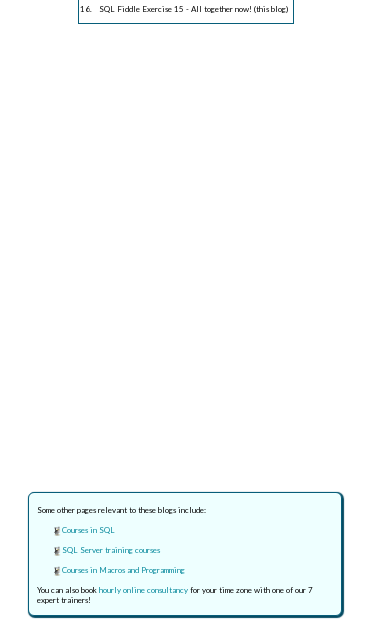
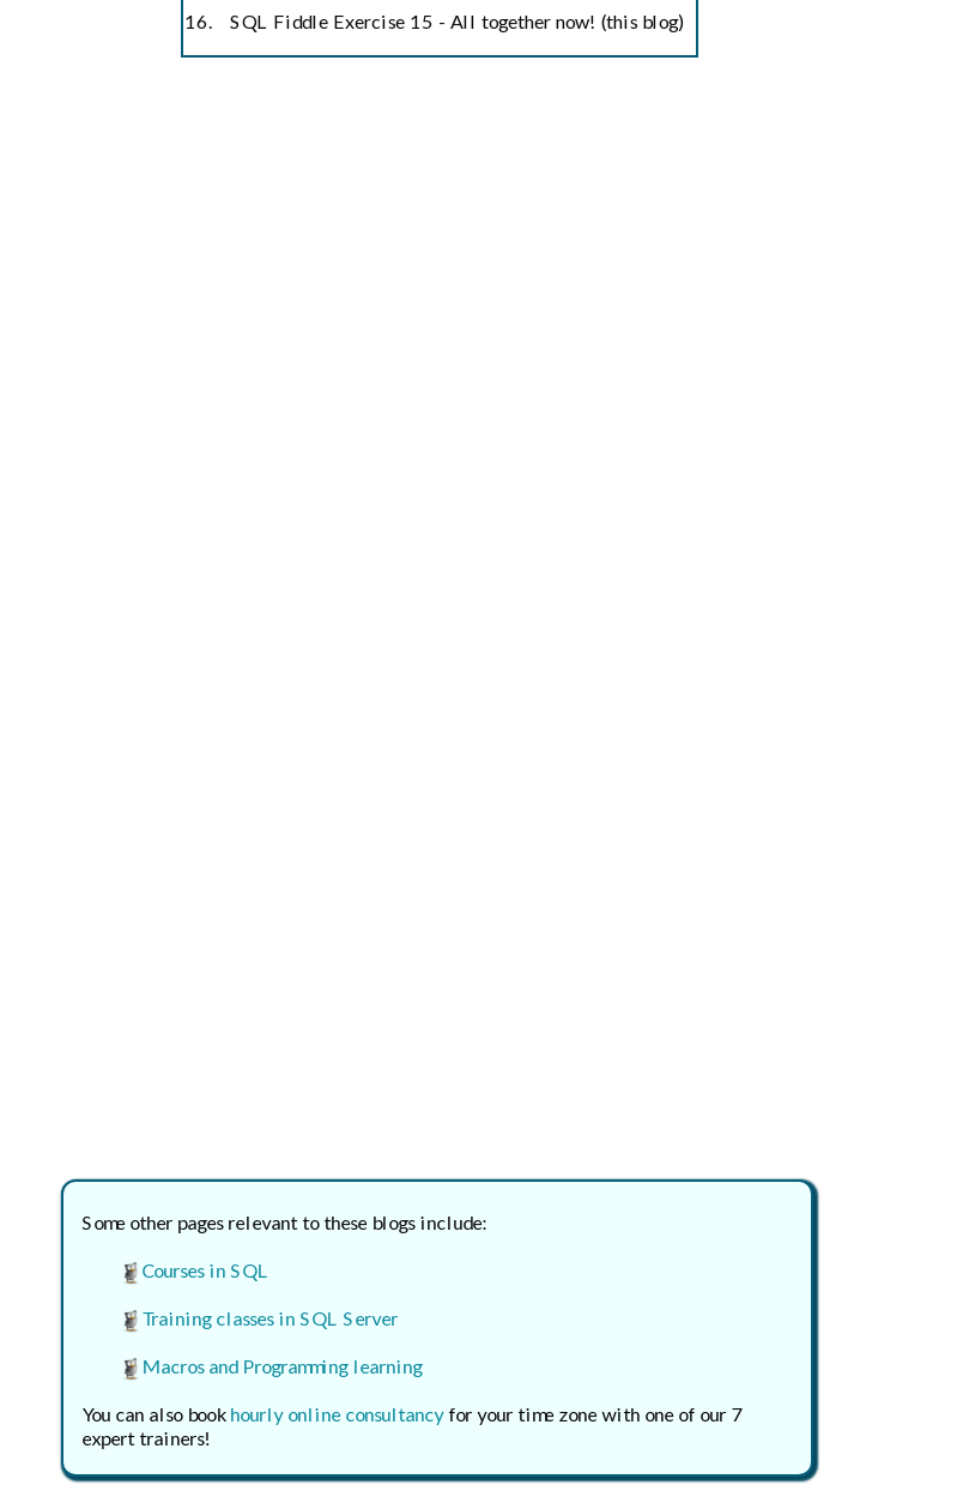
- SQL Server training courses
+ Training classes in SQL Server

- Courses in Macros and Programming
+ Macros and Programming learning
